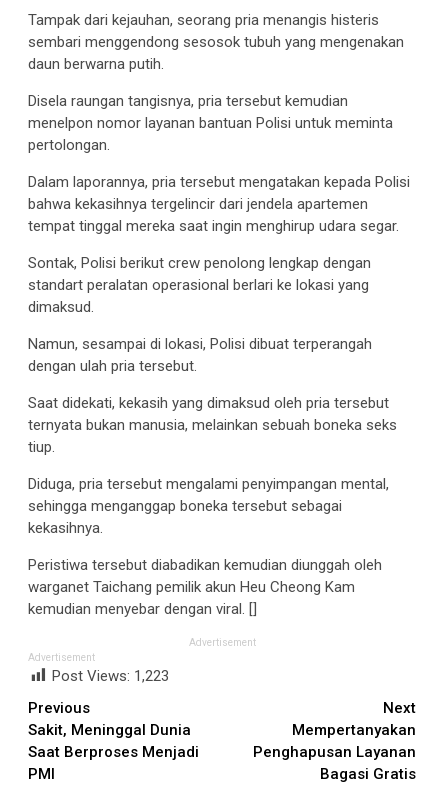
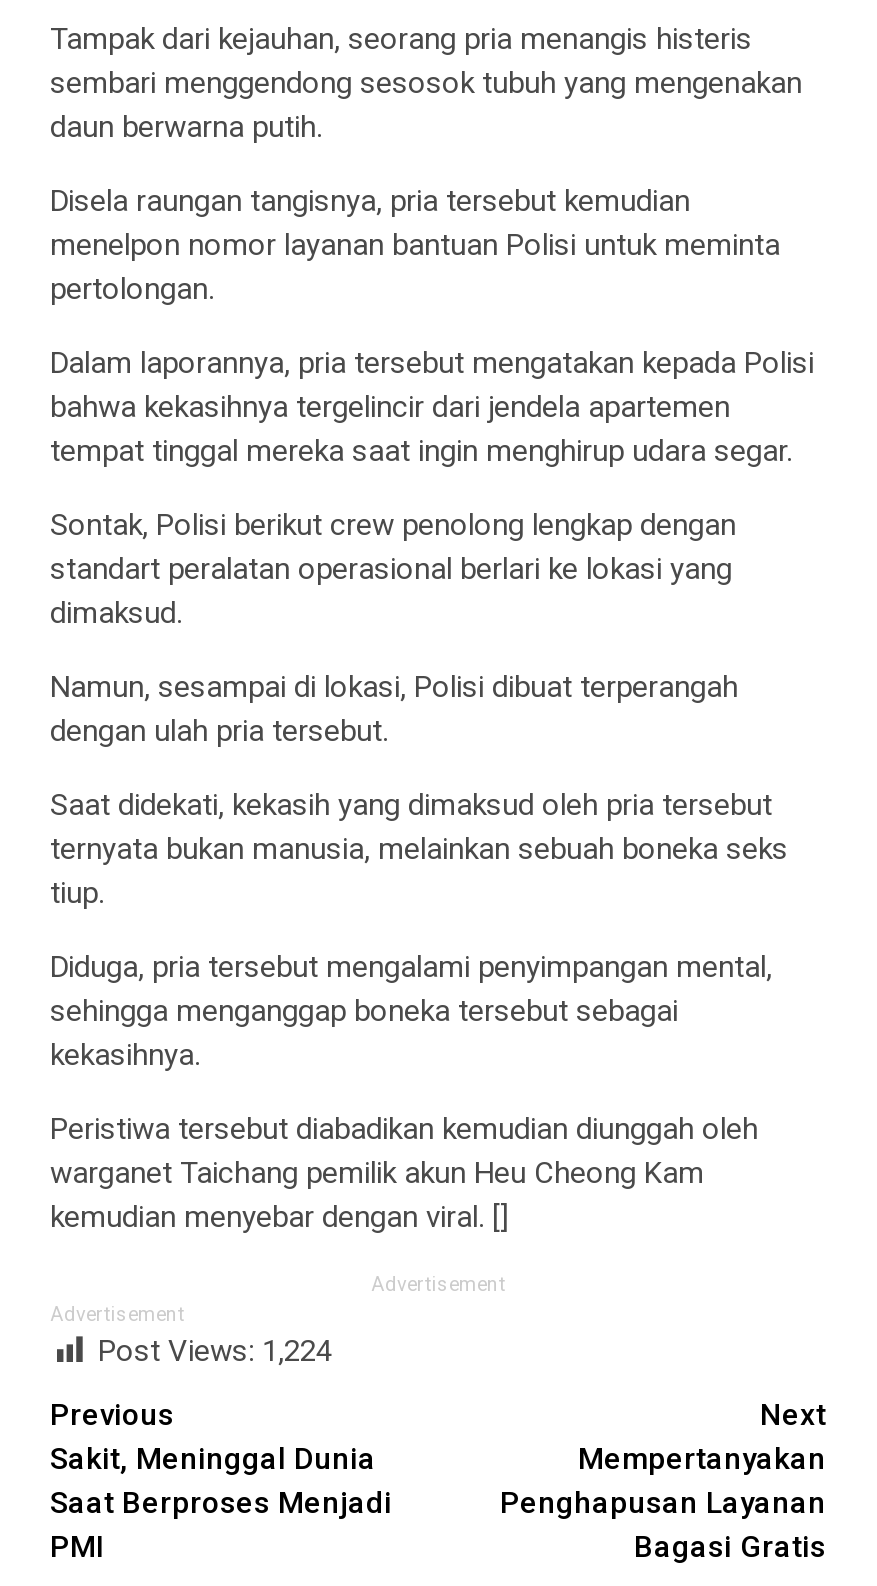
- Post Views: 1,223
+ Post Views: 1,224
